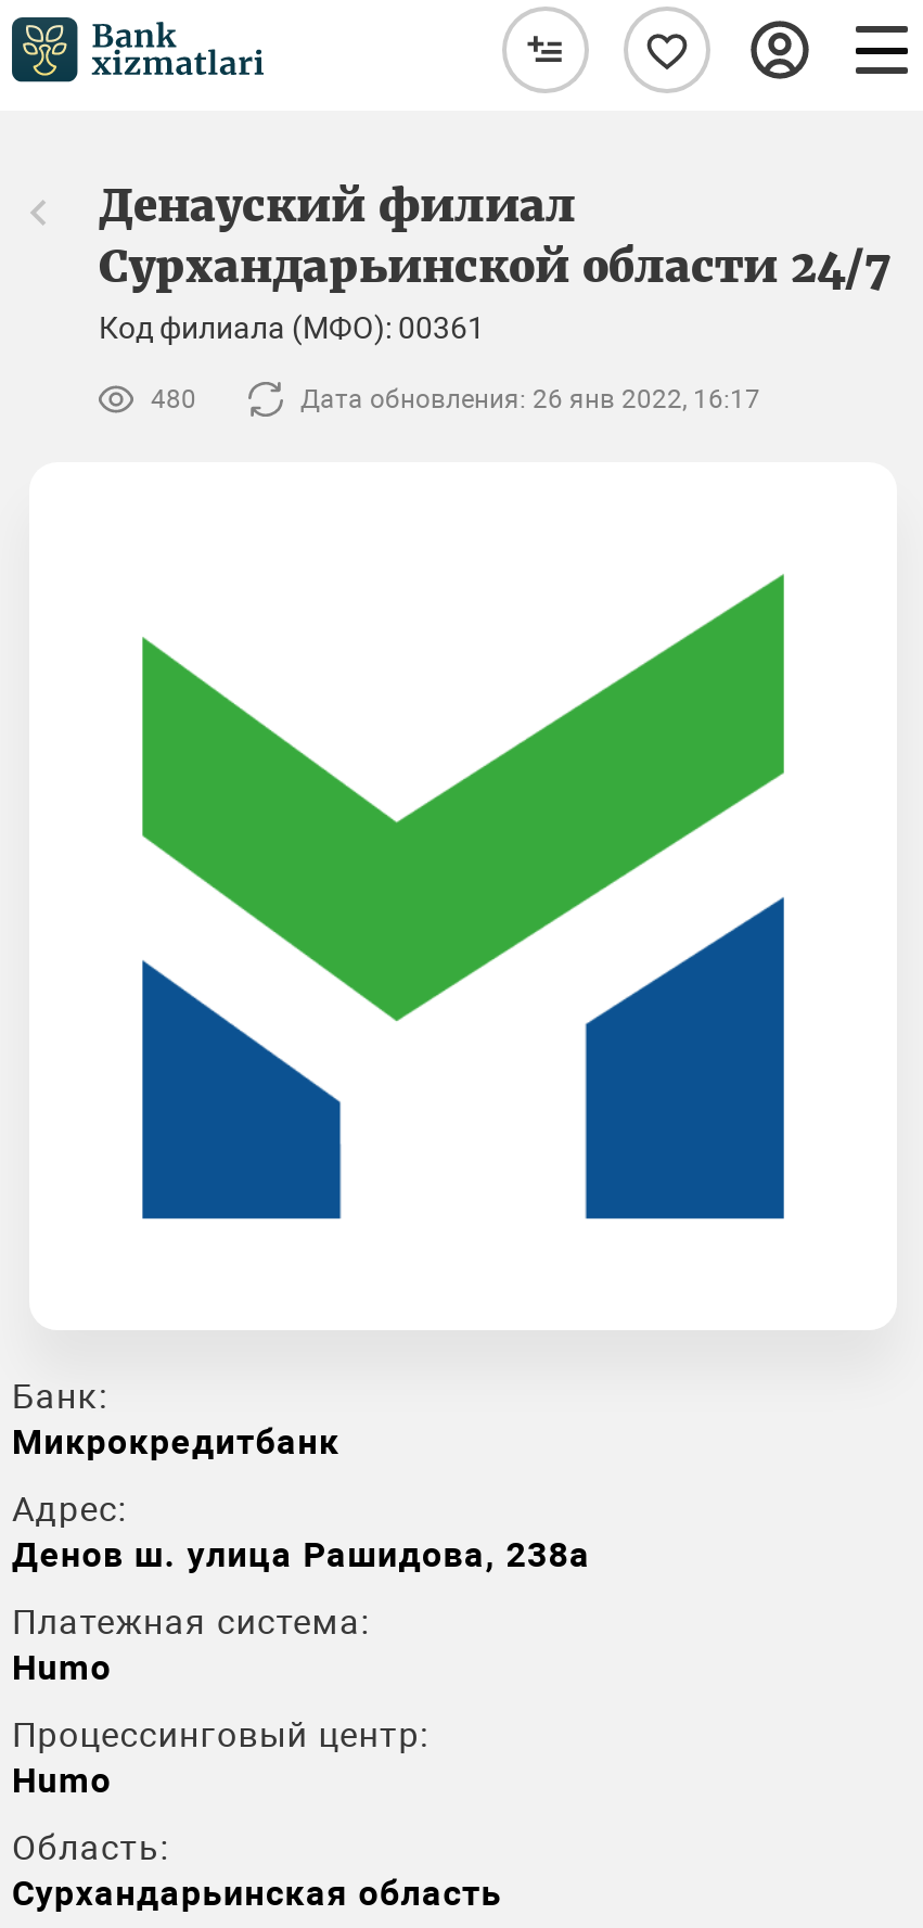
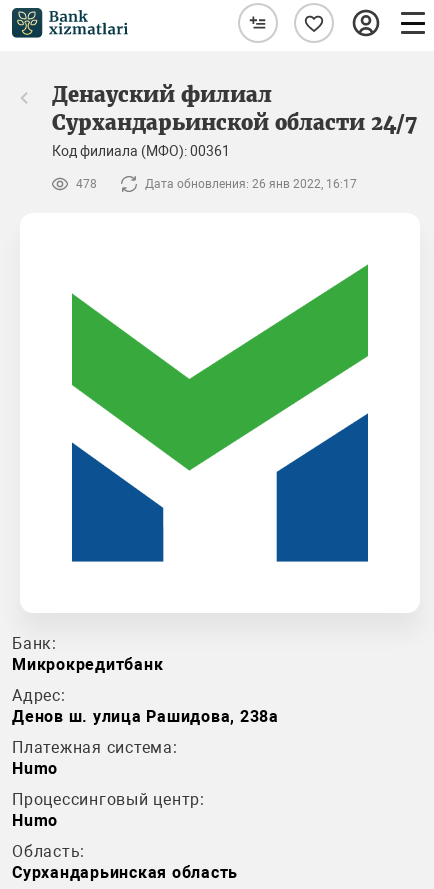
- 480
+ 478
